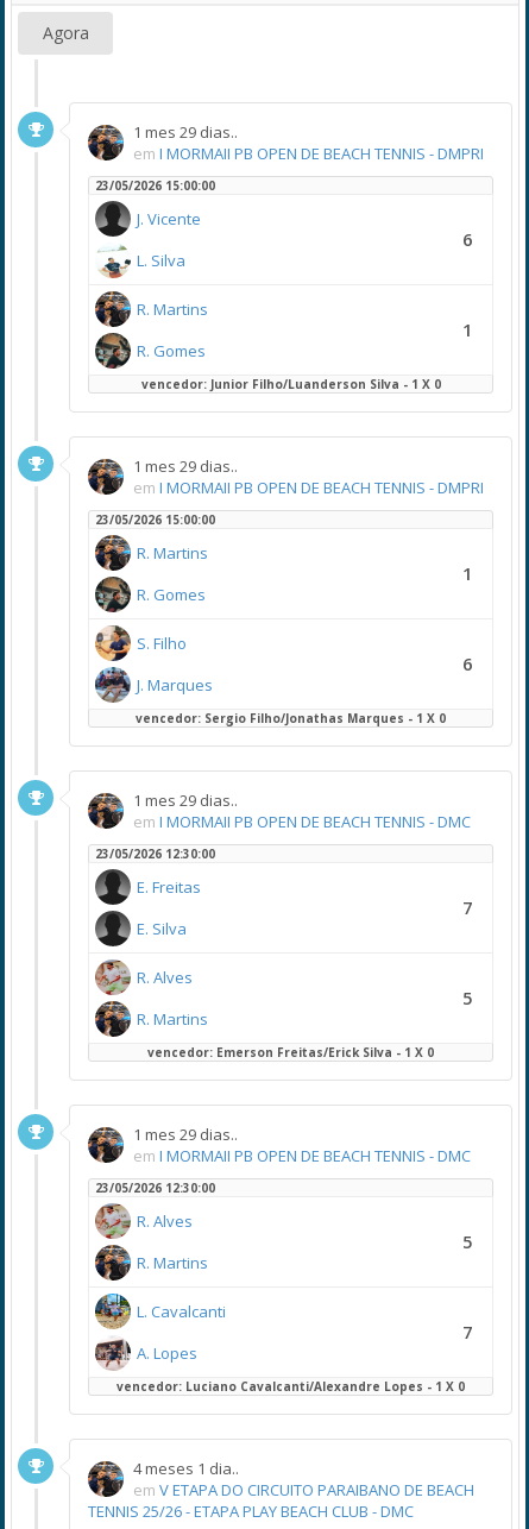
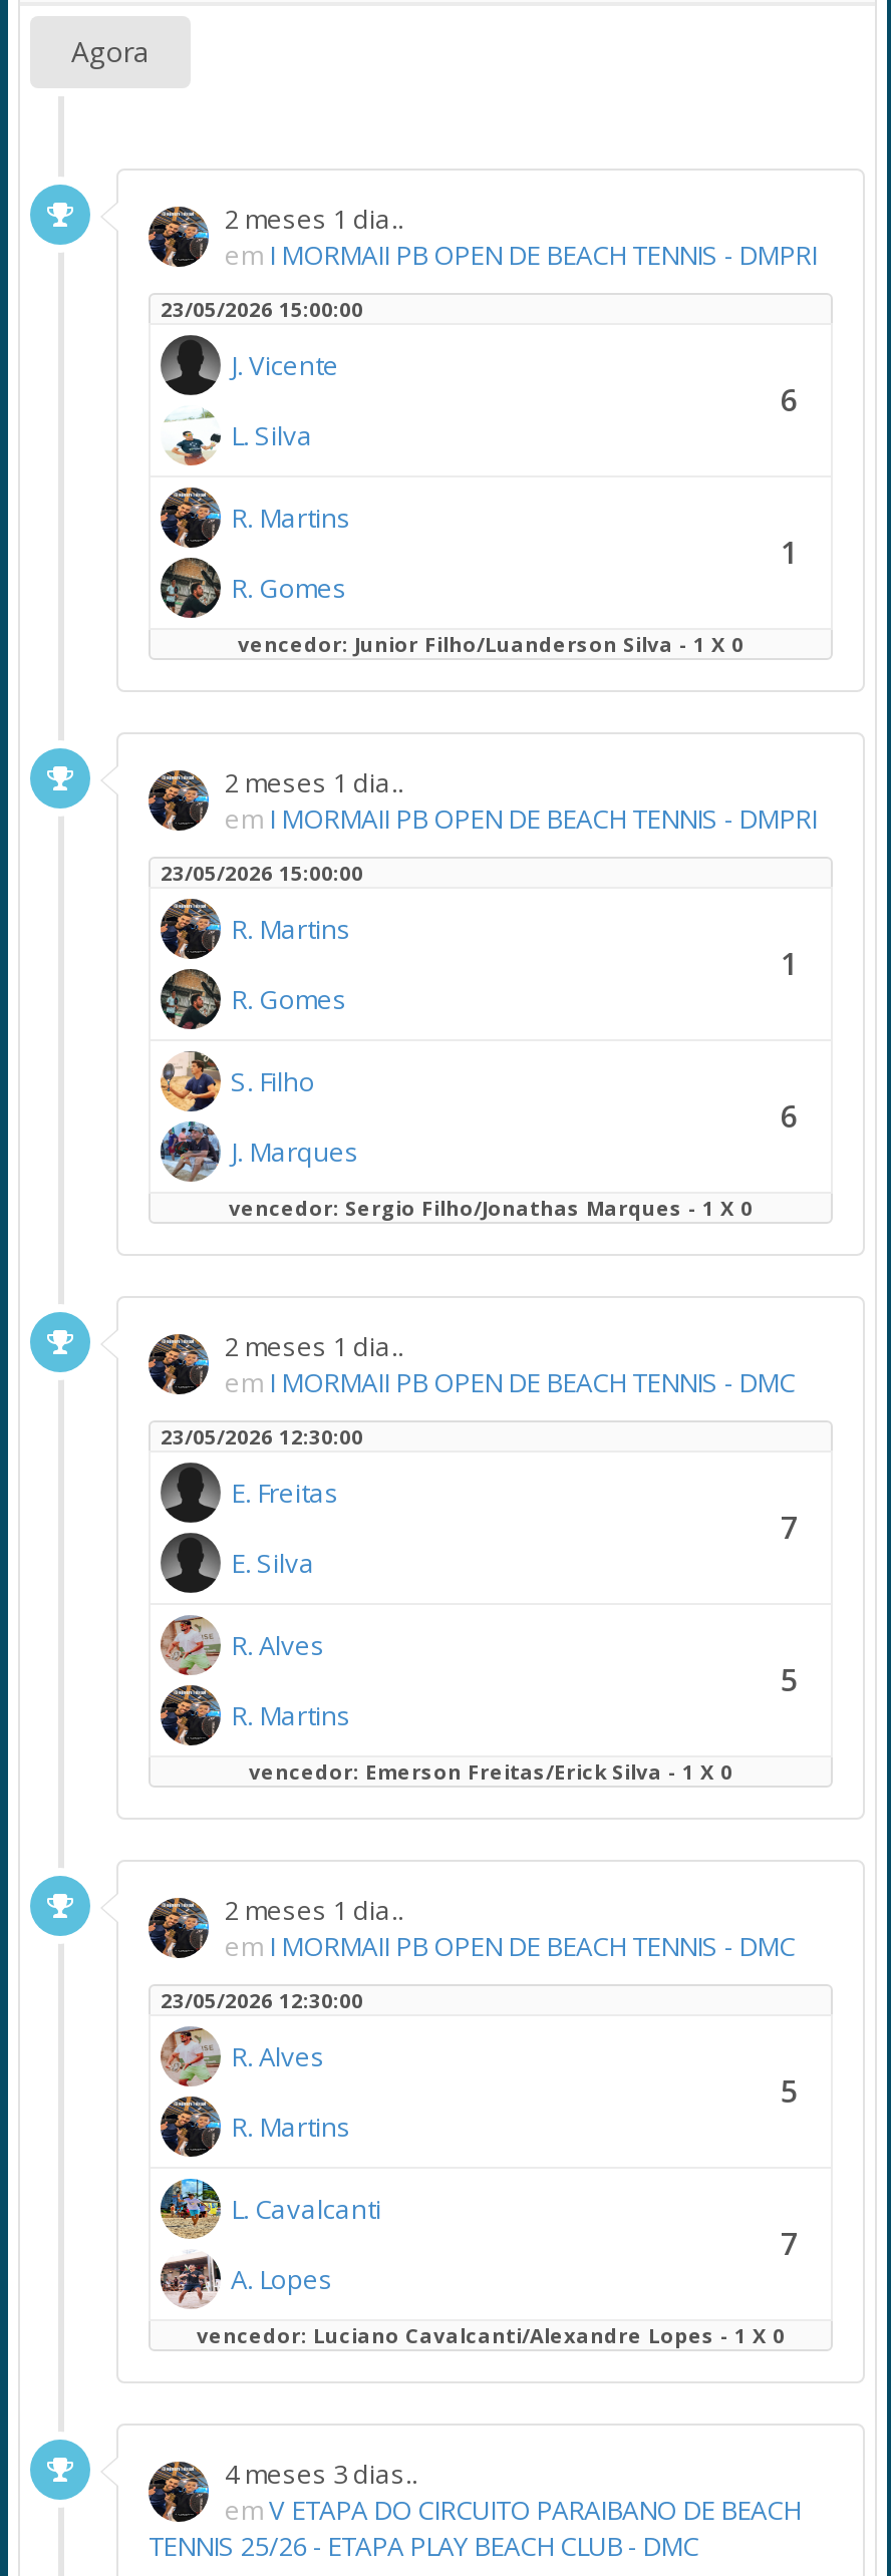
- 1 mes 29 dias..
+ 2 meses 1 dia..

- 1 mes 29 dias..
+ 2 meses 1 dia..

- 1 mes 29 dias..
+ 2 meses 1 dia..

- 1 mes 29 dias..
+ 2 meses 1 dia..

- 4 meses 1 dia..
+ 4 meses 3 dias..
